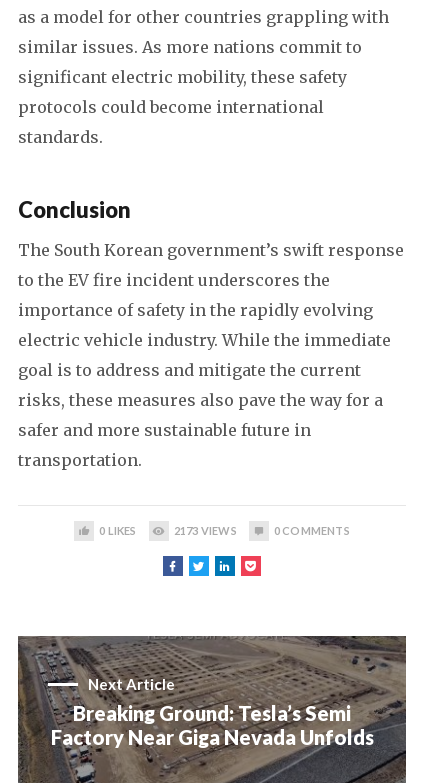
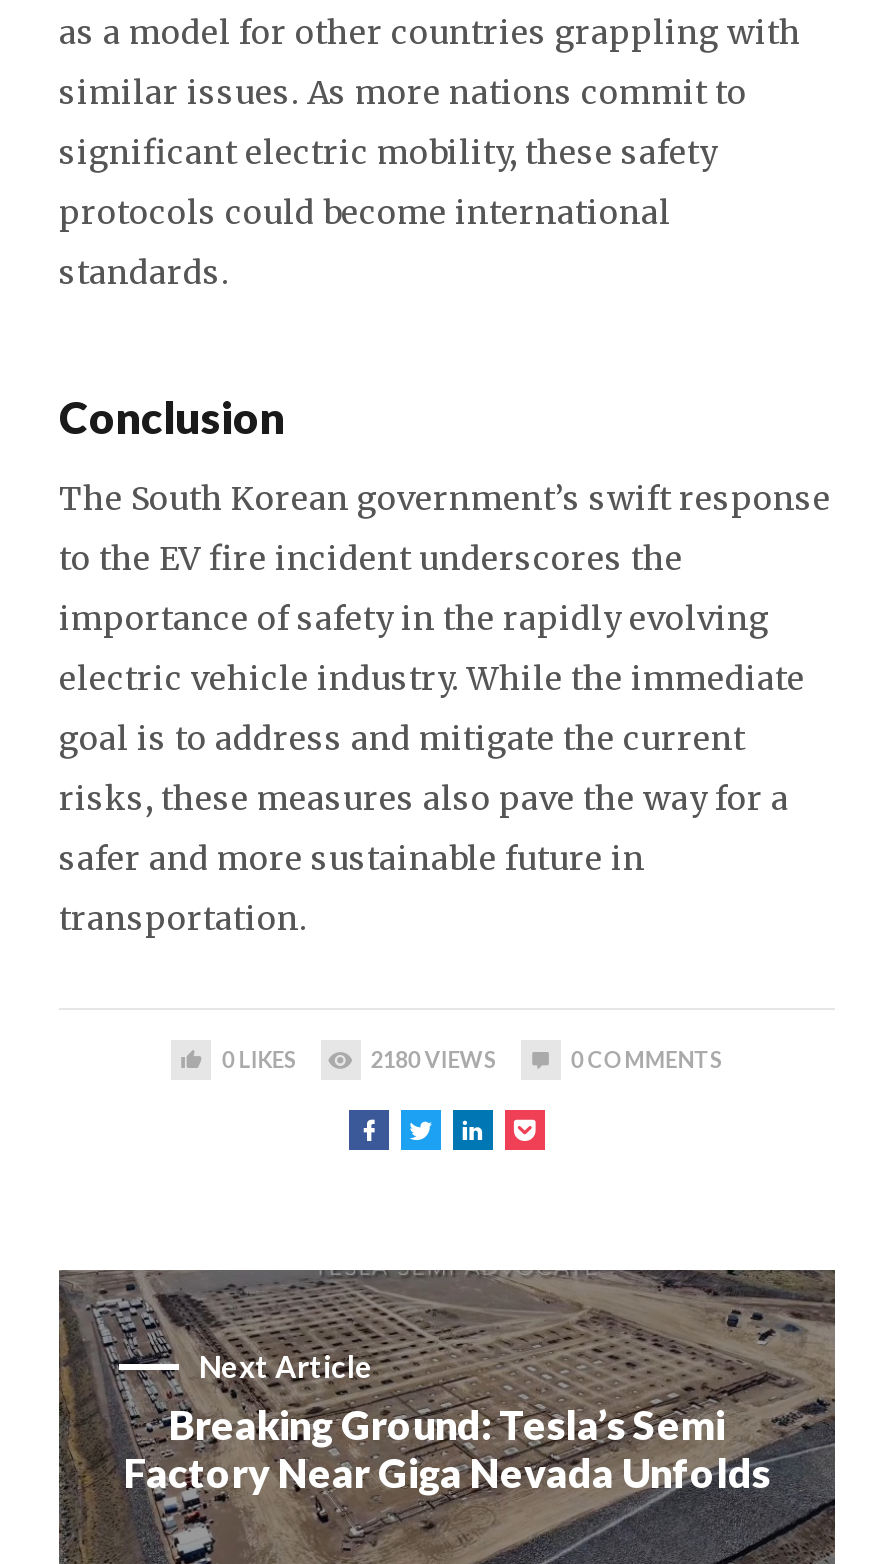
- 2173 VIEWS
+ 2180 VIEWS
